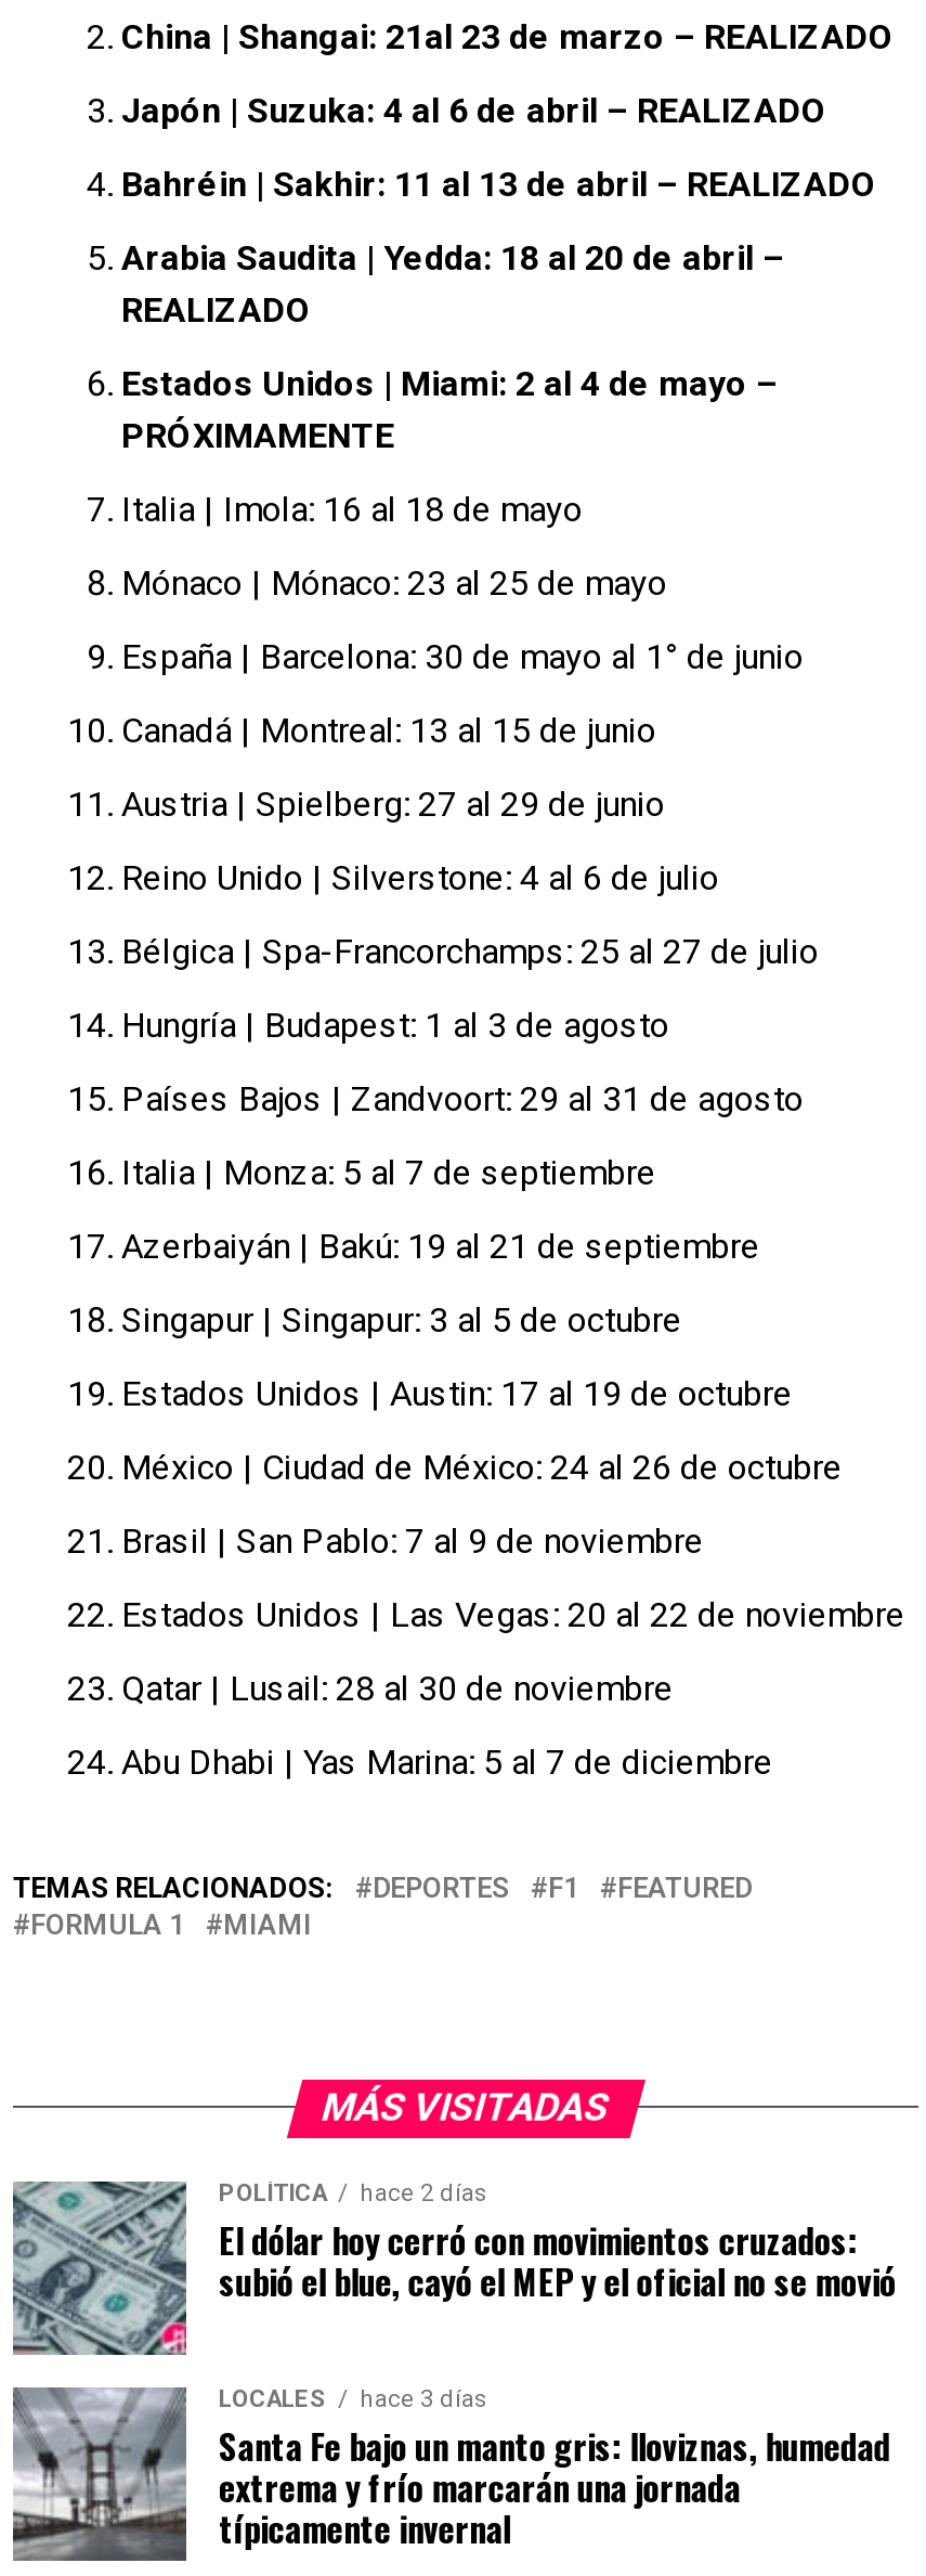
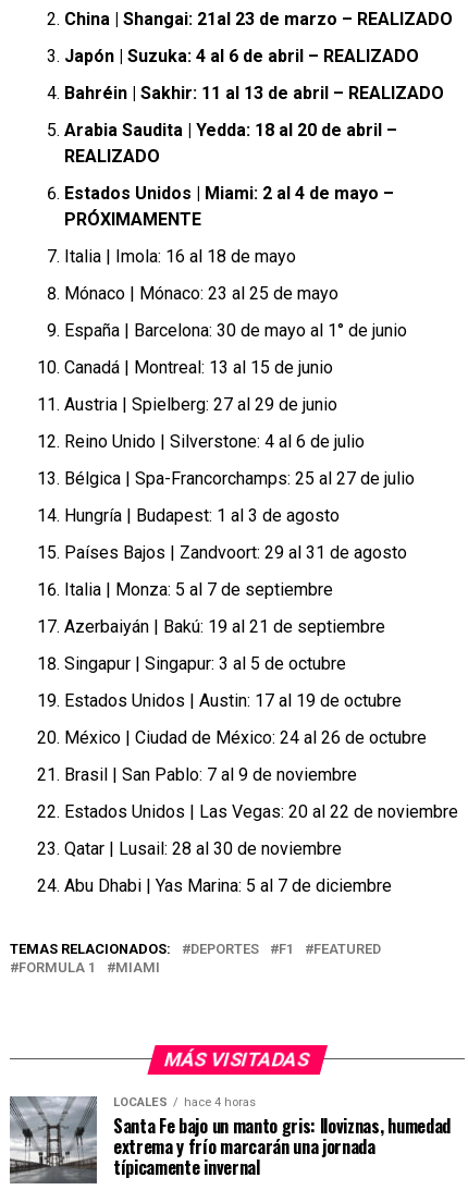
- [image]
- POLÍTICA
- hace 2 días
- El dólar hoy cerró con movimientos cruzados:
- subió el blue, cayó el MEP y el oficial no se movió

- LOCALES hace 3 días
+ LOCALES hace 4 horas
